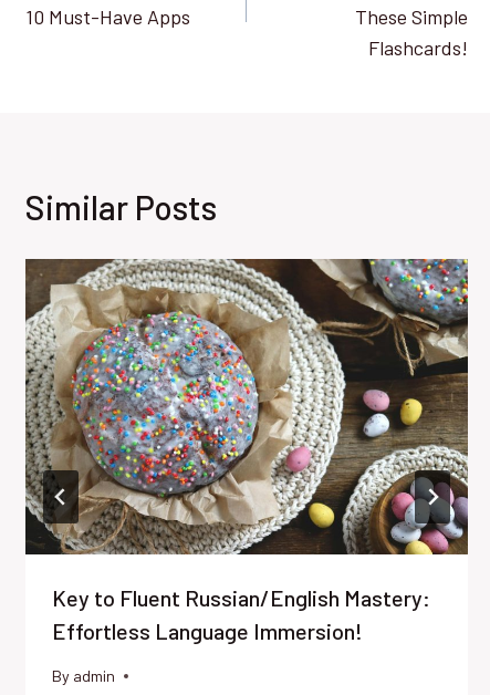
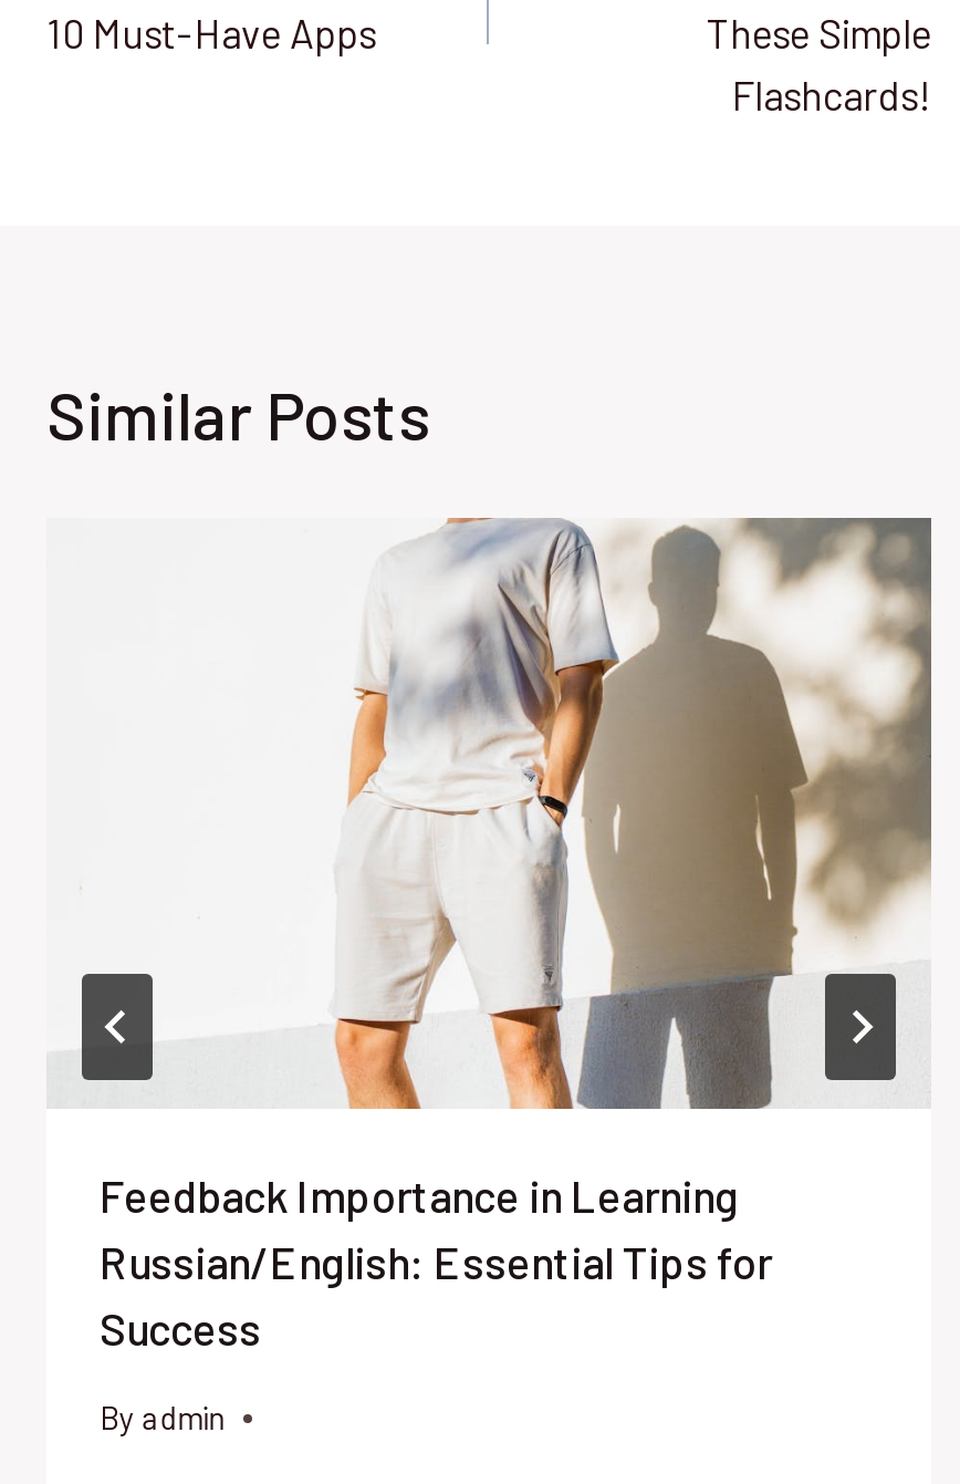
- [image]
- Key to Fluent Russian/English Mastery:
- Effortless Language Immersion!
+ [image]
+ Feedback Importance in Learning
+ Russian/English: Essential Tips for
+ Success
